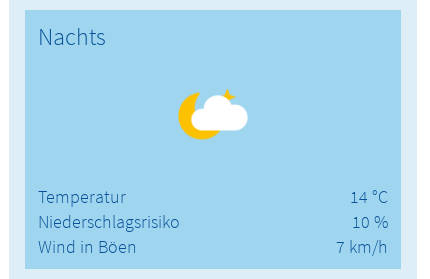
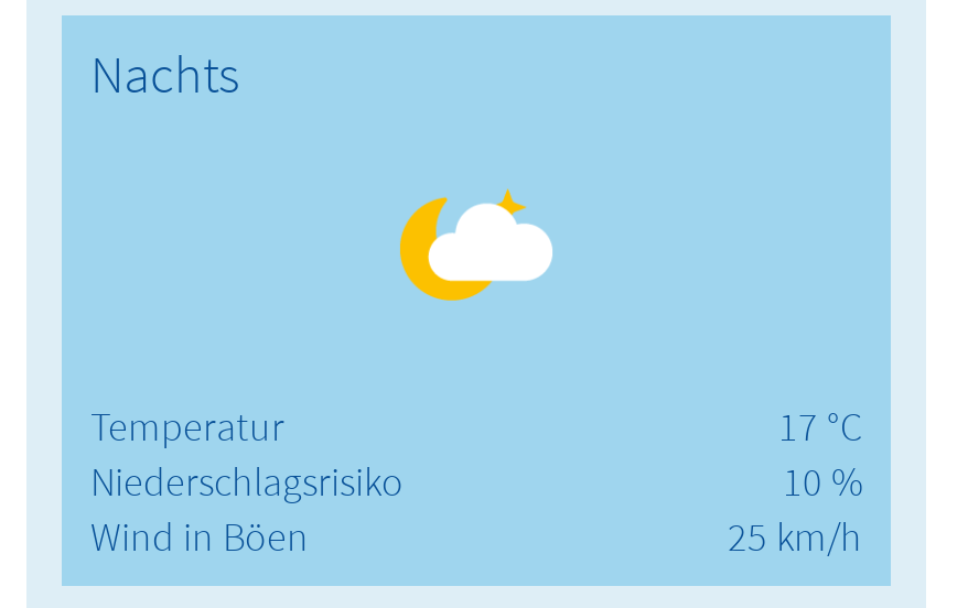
- 14 °C
+ 17 °C

- 7 km/h
+ 25 km/h
